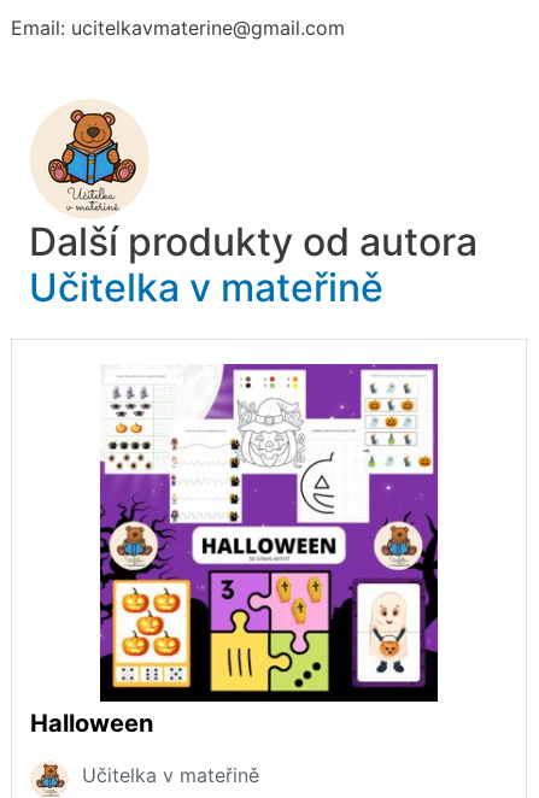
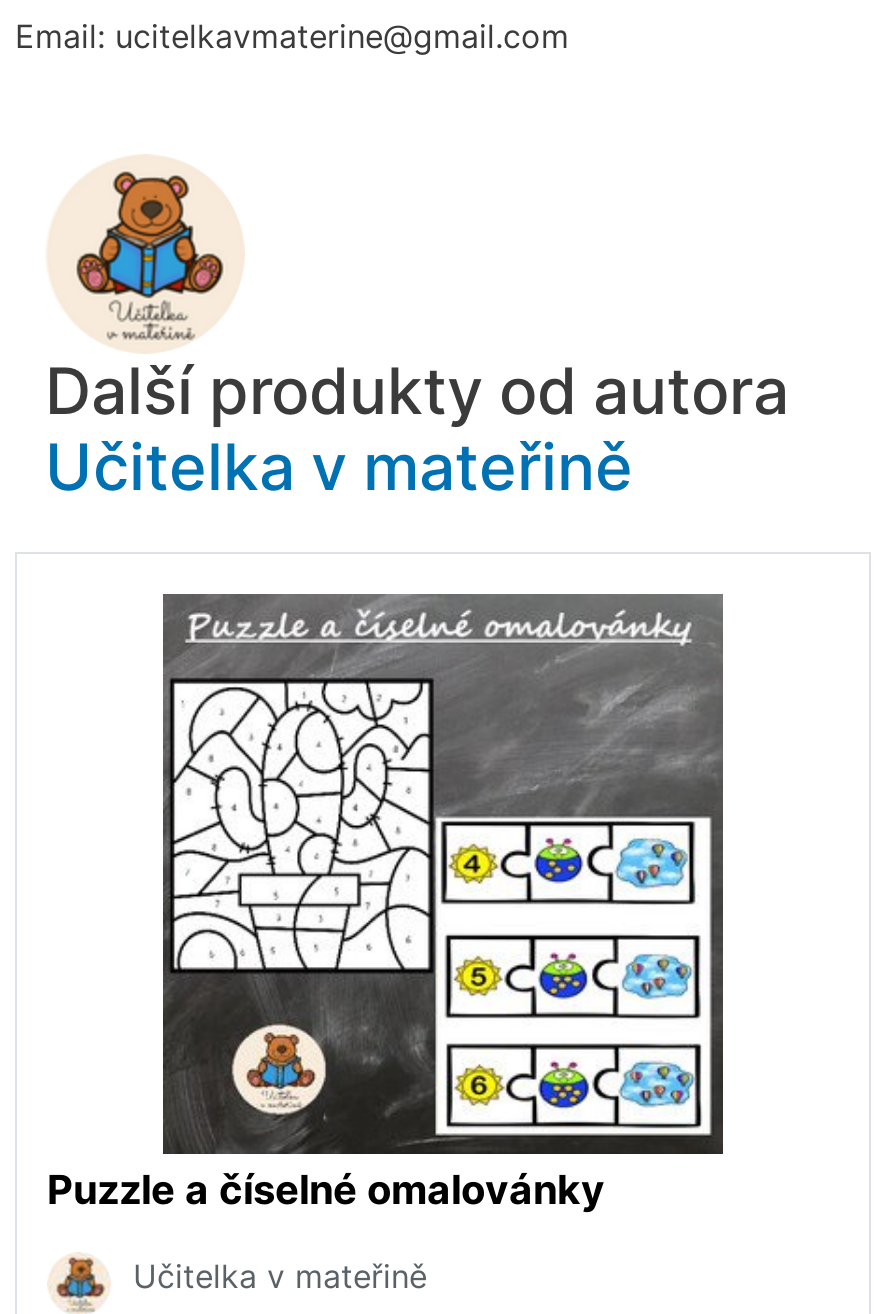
- [image]
- Halloween
+ [image]
+ Puzzle a číselné omalovánky
